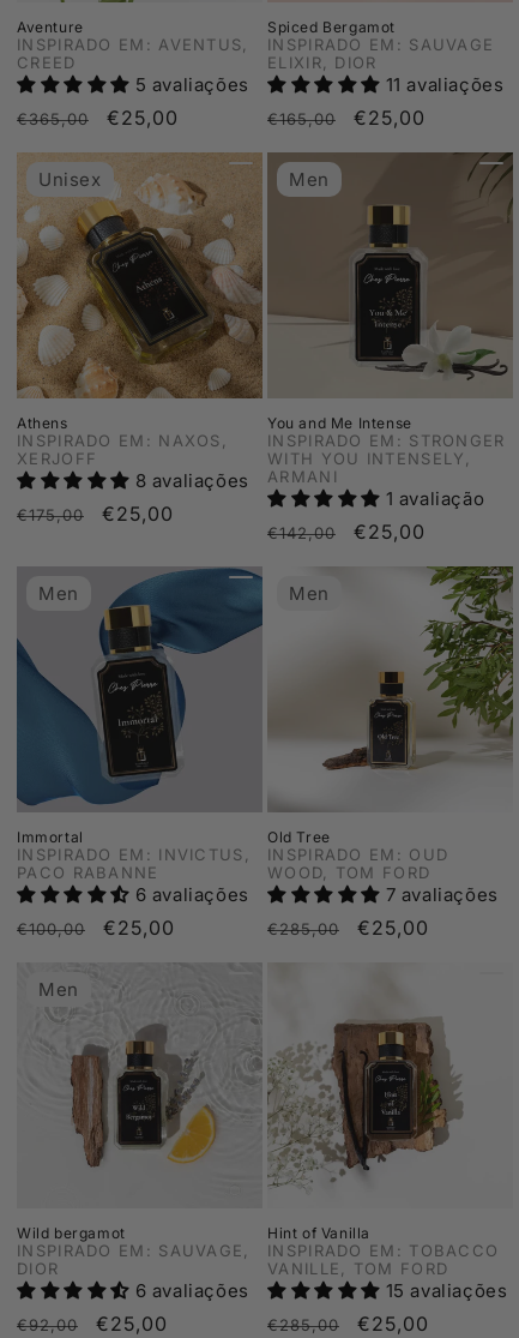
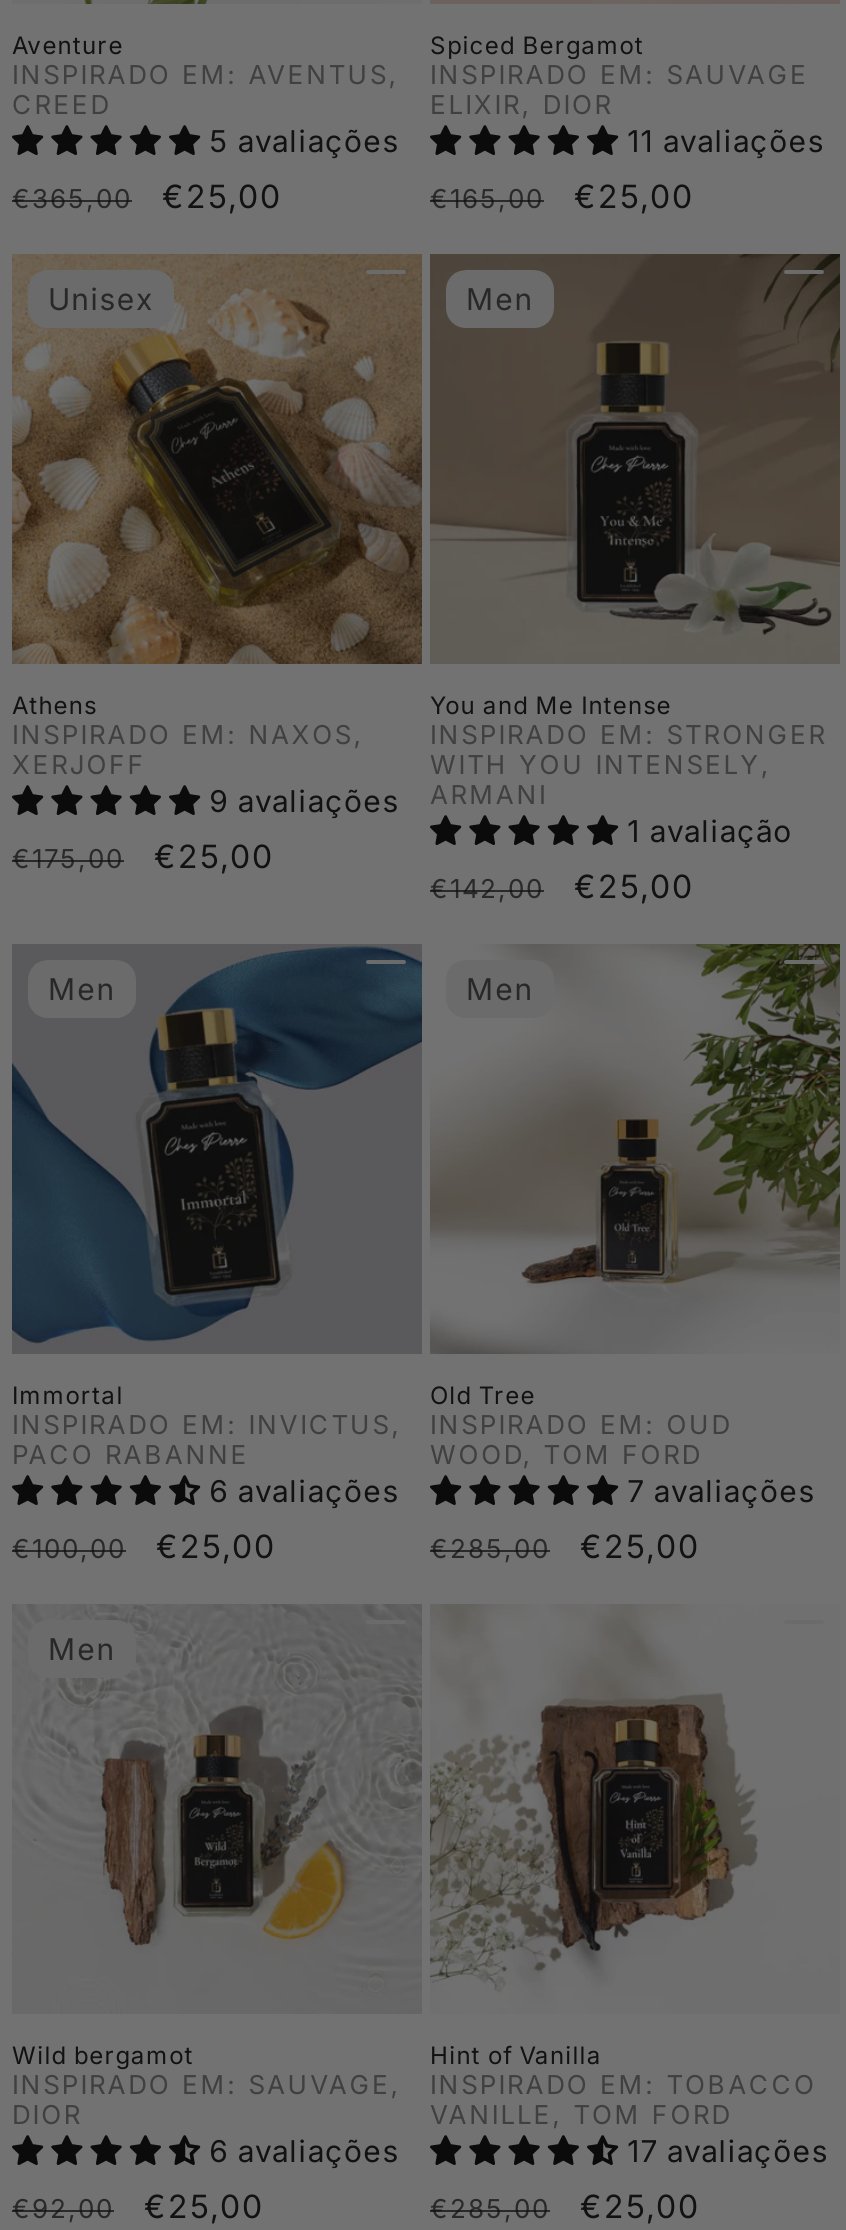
- 8 avaliações ARMANI
+ 9 avaliações ARMANI

- 15 avaliações
+ 17 avaliações
